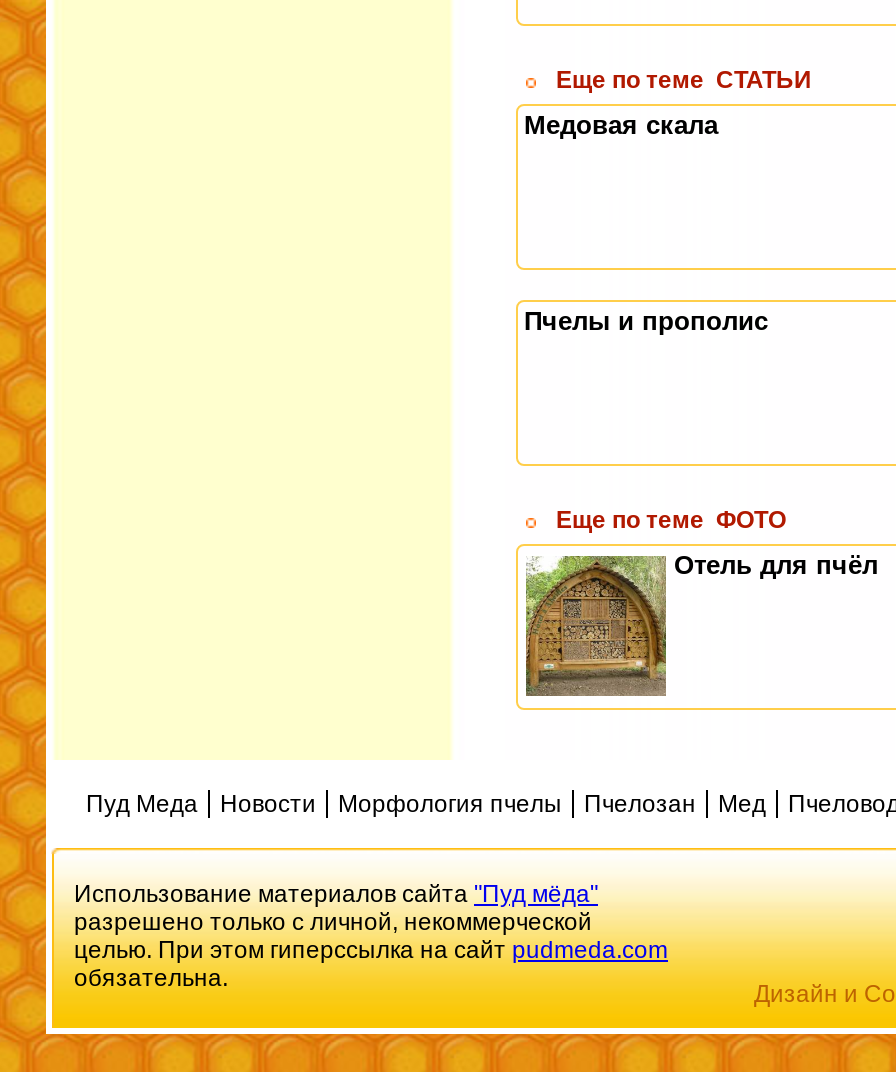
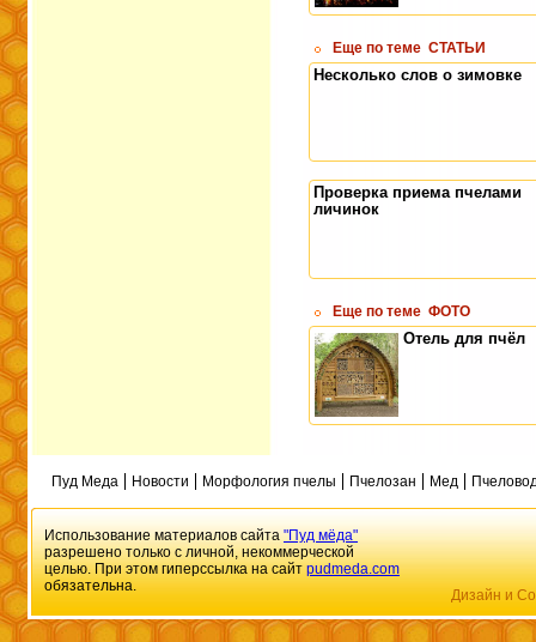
- Медовая скала
+ Несколько слов о зимовке

- Пчелы и прополис
+ Проверка приема пчелами
+ личинок
